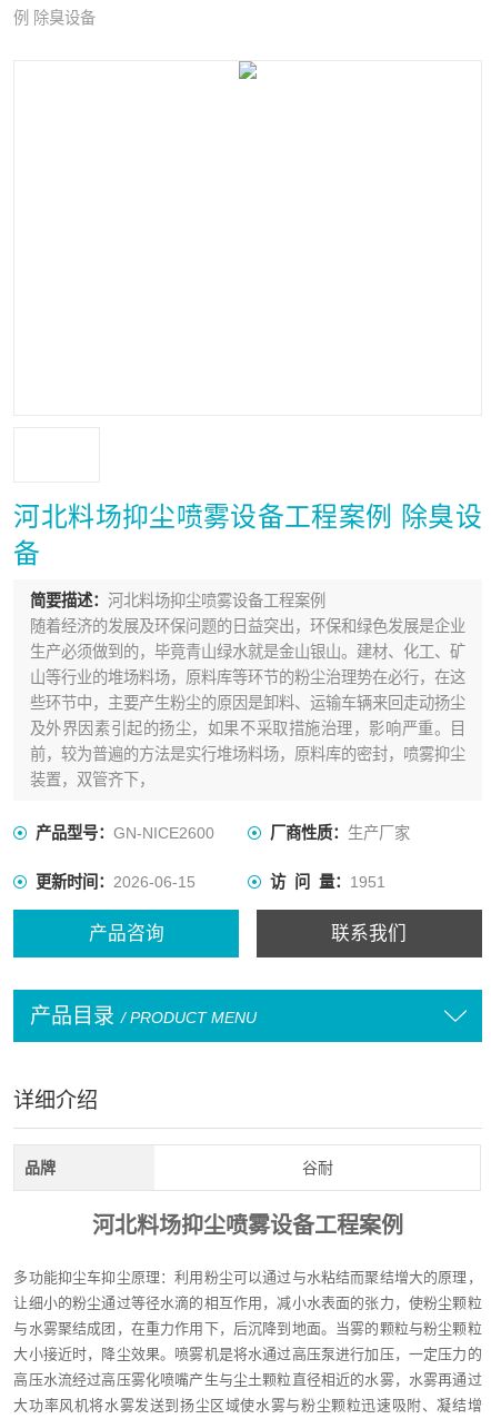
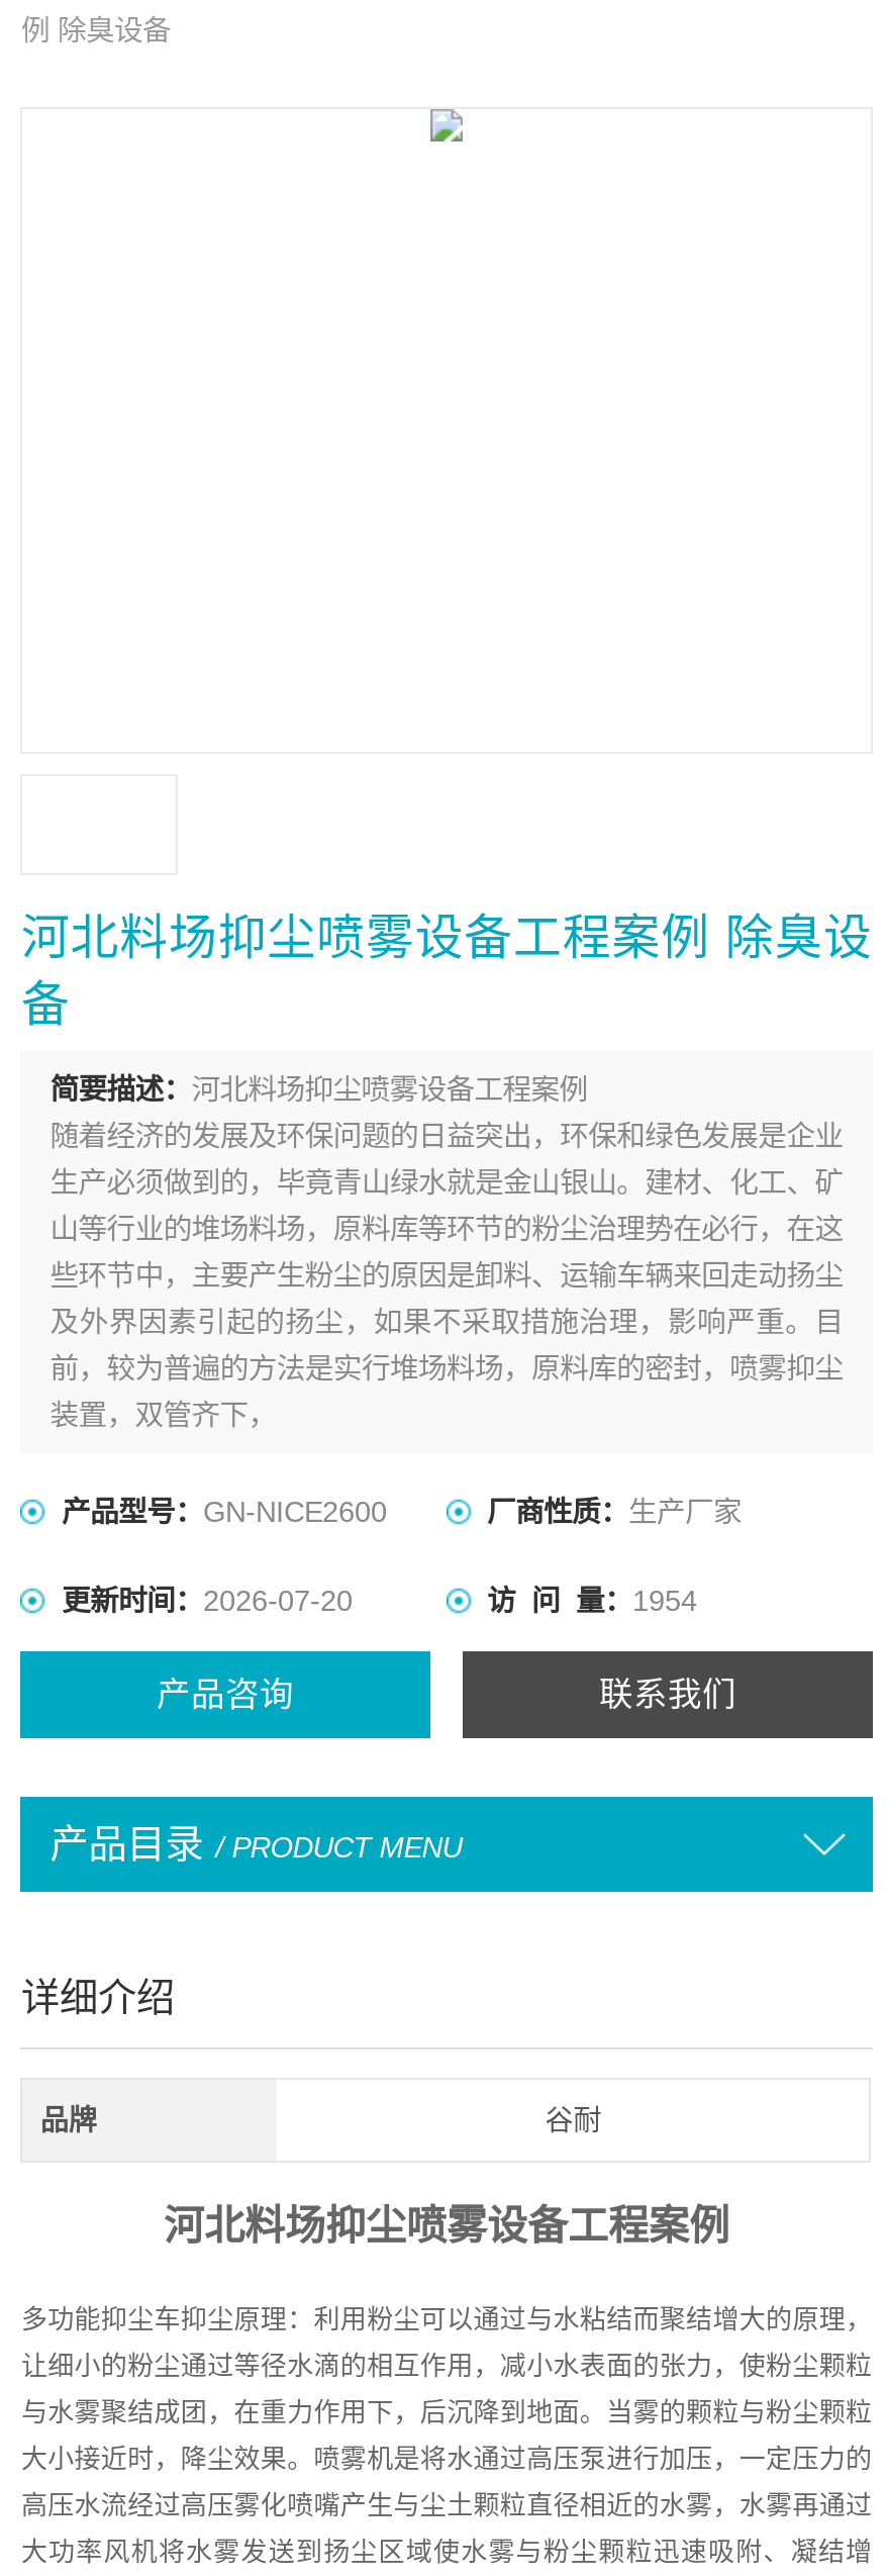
- 更新时间：2026-06-15
+ 更新时间：2026-07-20

- 访 问 量：1951
+ 访 问 量：1954
